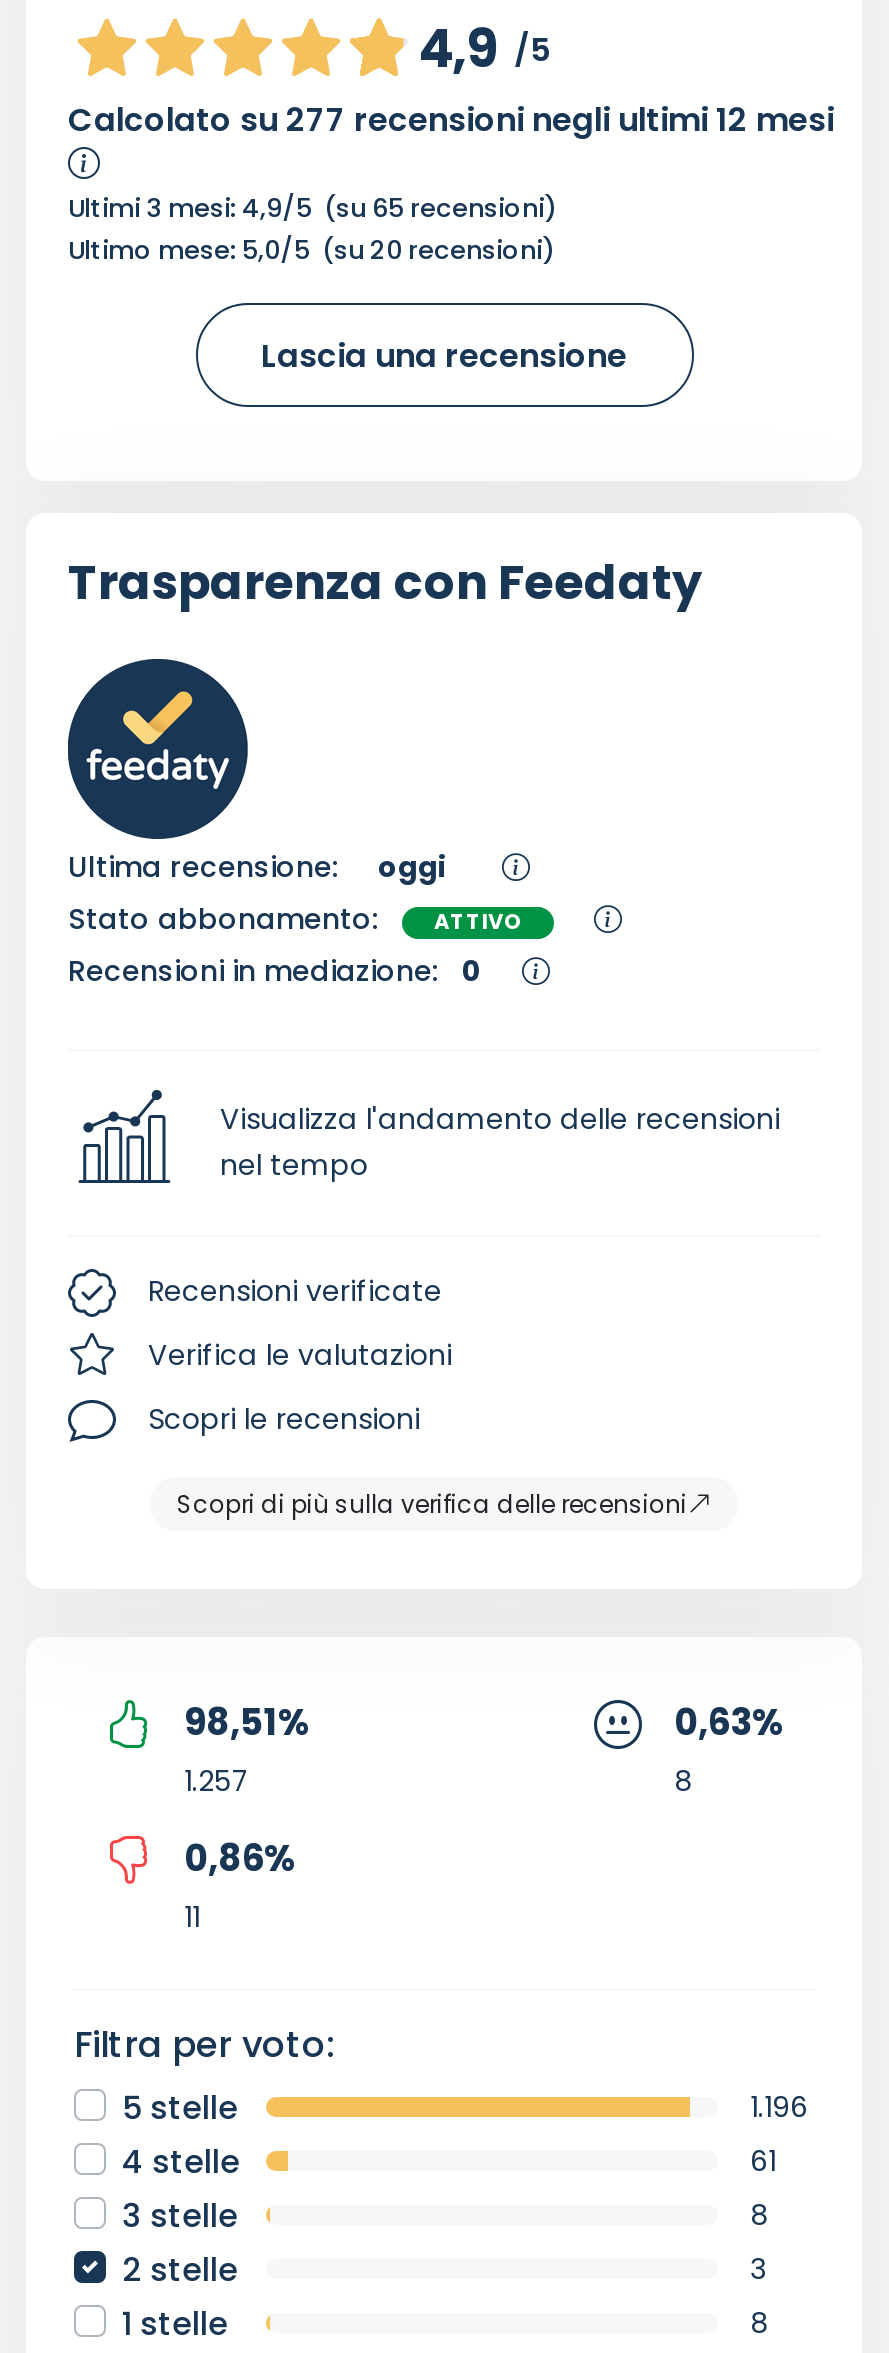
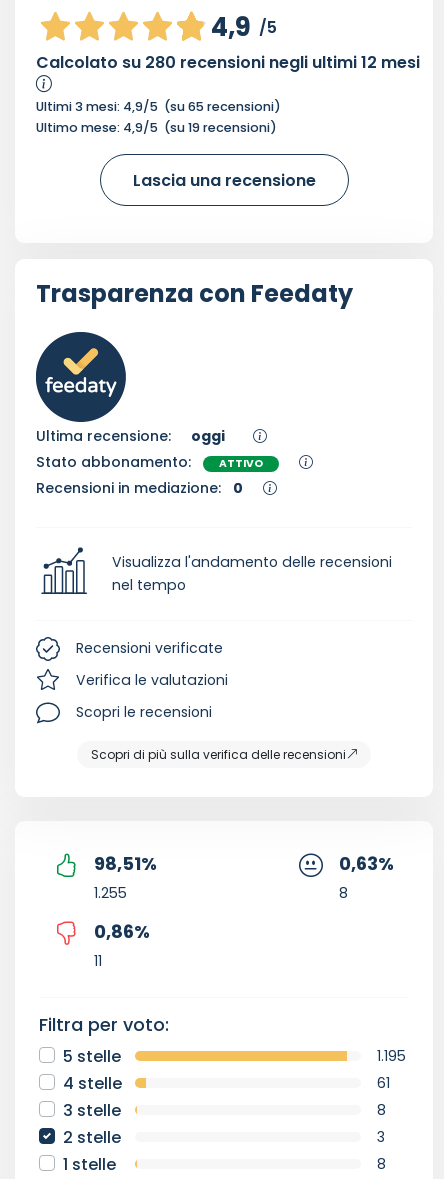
- Calcolato su 277 recensioni negli ultimi 12 mesi
+ Calcolato su 280 recensioni negli ultimi 12 mesi

- Ultimo mese: 5,0/5 (su 20 recensioni)
+ Ultimo mese: 4,9/5 (su 19 recensioni)

- 1.257
+ 1.255

- 1.196
+ 1.195
